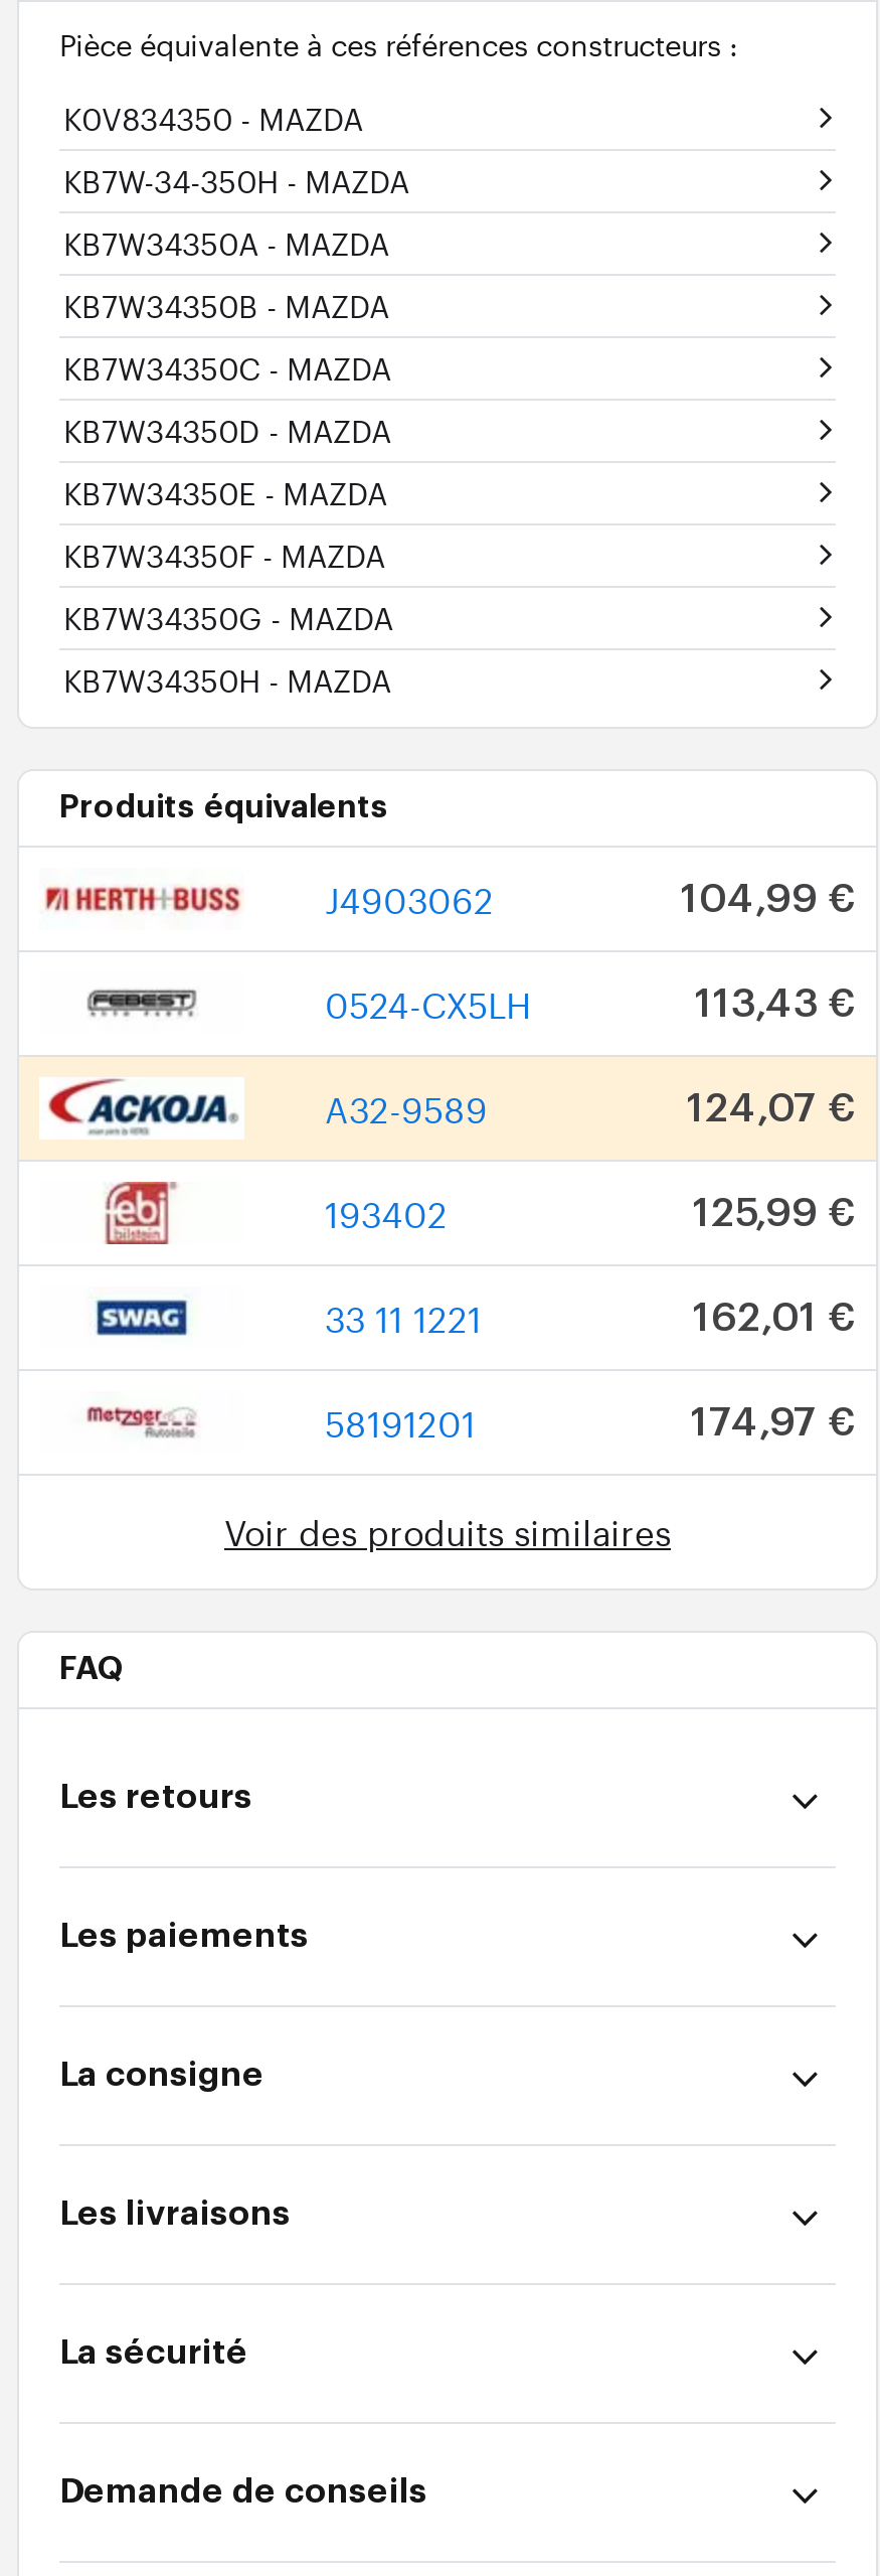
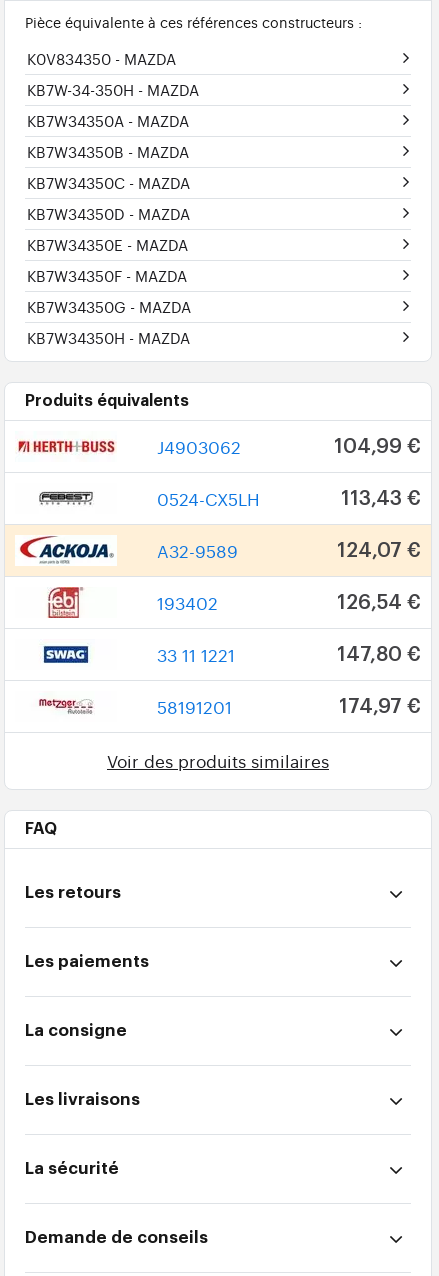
- 125,99 €
+ 126,54 €

- 162,01 €
+ 147,80 €
